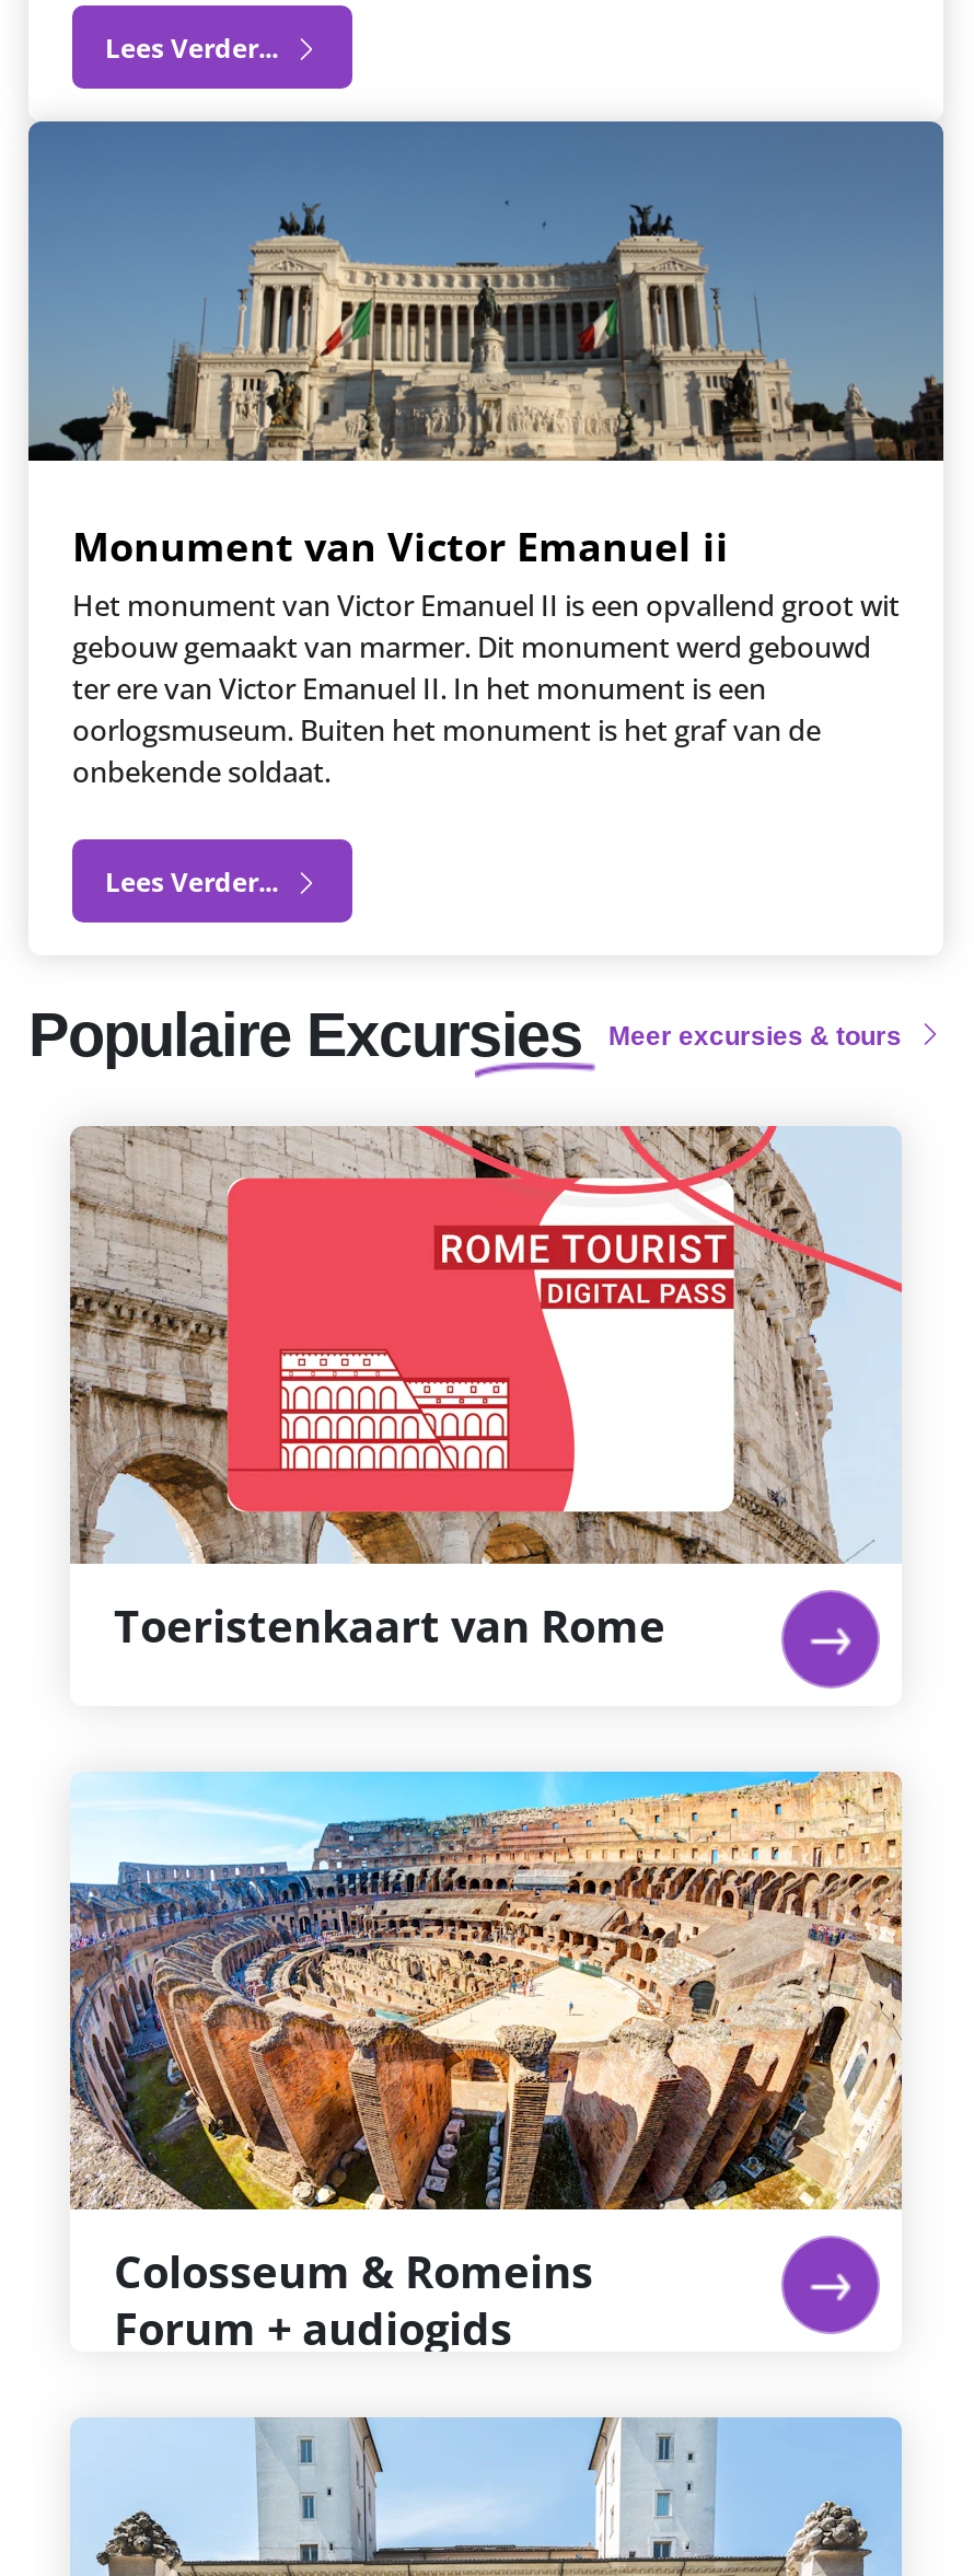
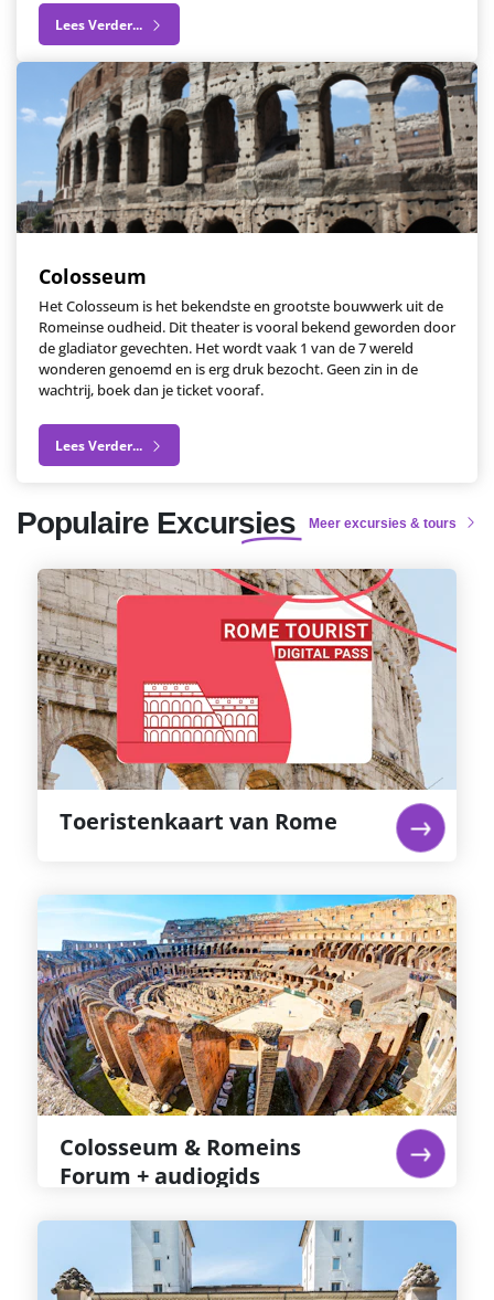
- [image]
- Monument van Victor Emanuel ii
- Het monument van Victor Emanuel II is een opvallend groot wit
- gebouw gemaakt van marmer. Dit monument werd gebouwd
- ter ere van Victor Emanuel II. In het monument is een
- oorlogsmuseum. Buiten het monument is het graf van de
- onbekende soldaat.
+ [image]
+ Colosseum
+ Het Colosseum is het bekendste en grootste bouwwerk uit de
+ Romeinse oudheid. Dit theater is vooral bekend geworden door
+ de gladiator gevechten. Het wordt vaak 1 van de 7 wereld
+ wonderen genoemd en is erg druk bezocht. Geen zin in de
+ wachtrij, boek dan je ticket vooraf.
